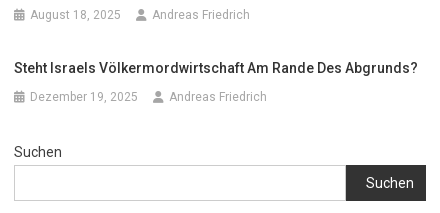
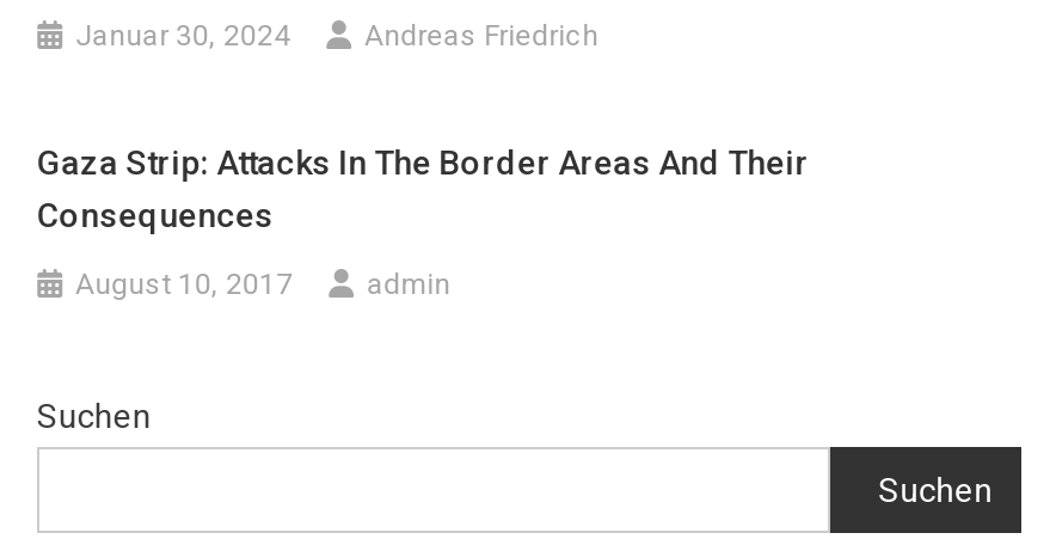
- August 18, 2025
+ Januar 30, 2024

- Steht Israels Völkermordwirtschaft Am Rande Des Abgrunds?
+ Gaza Strip: Attacks In The Border Areas And Their
+ Consequences

- Dezember 19, 2025
- Andreas Friedrich
+ August 10, 2017
+ admin
